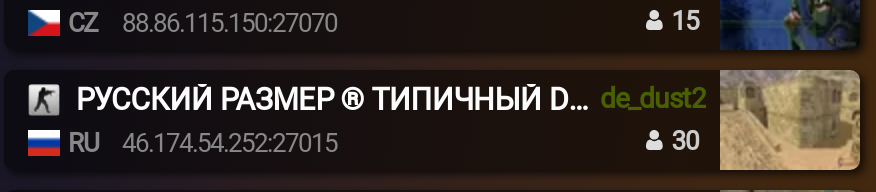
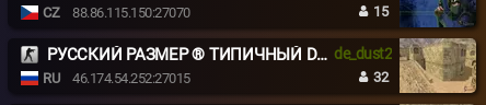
- 30
+ 32
